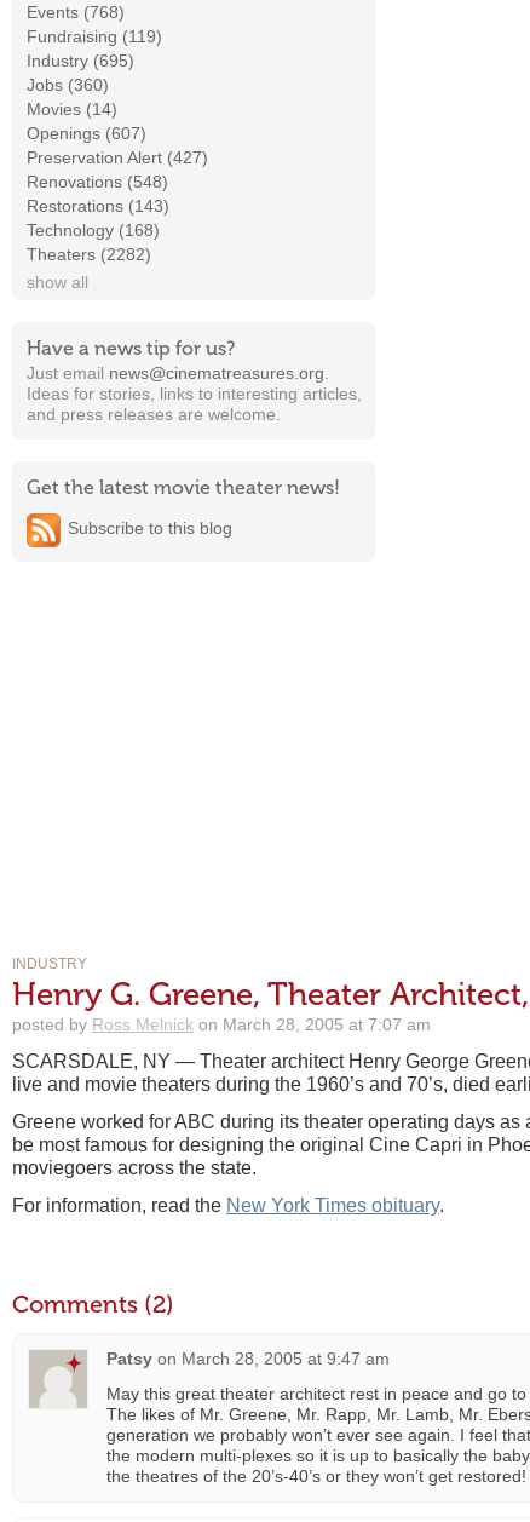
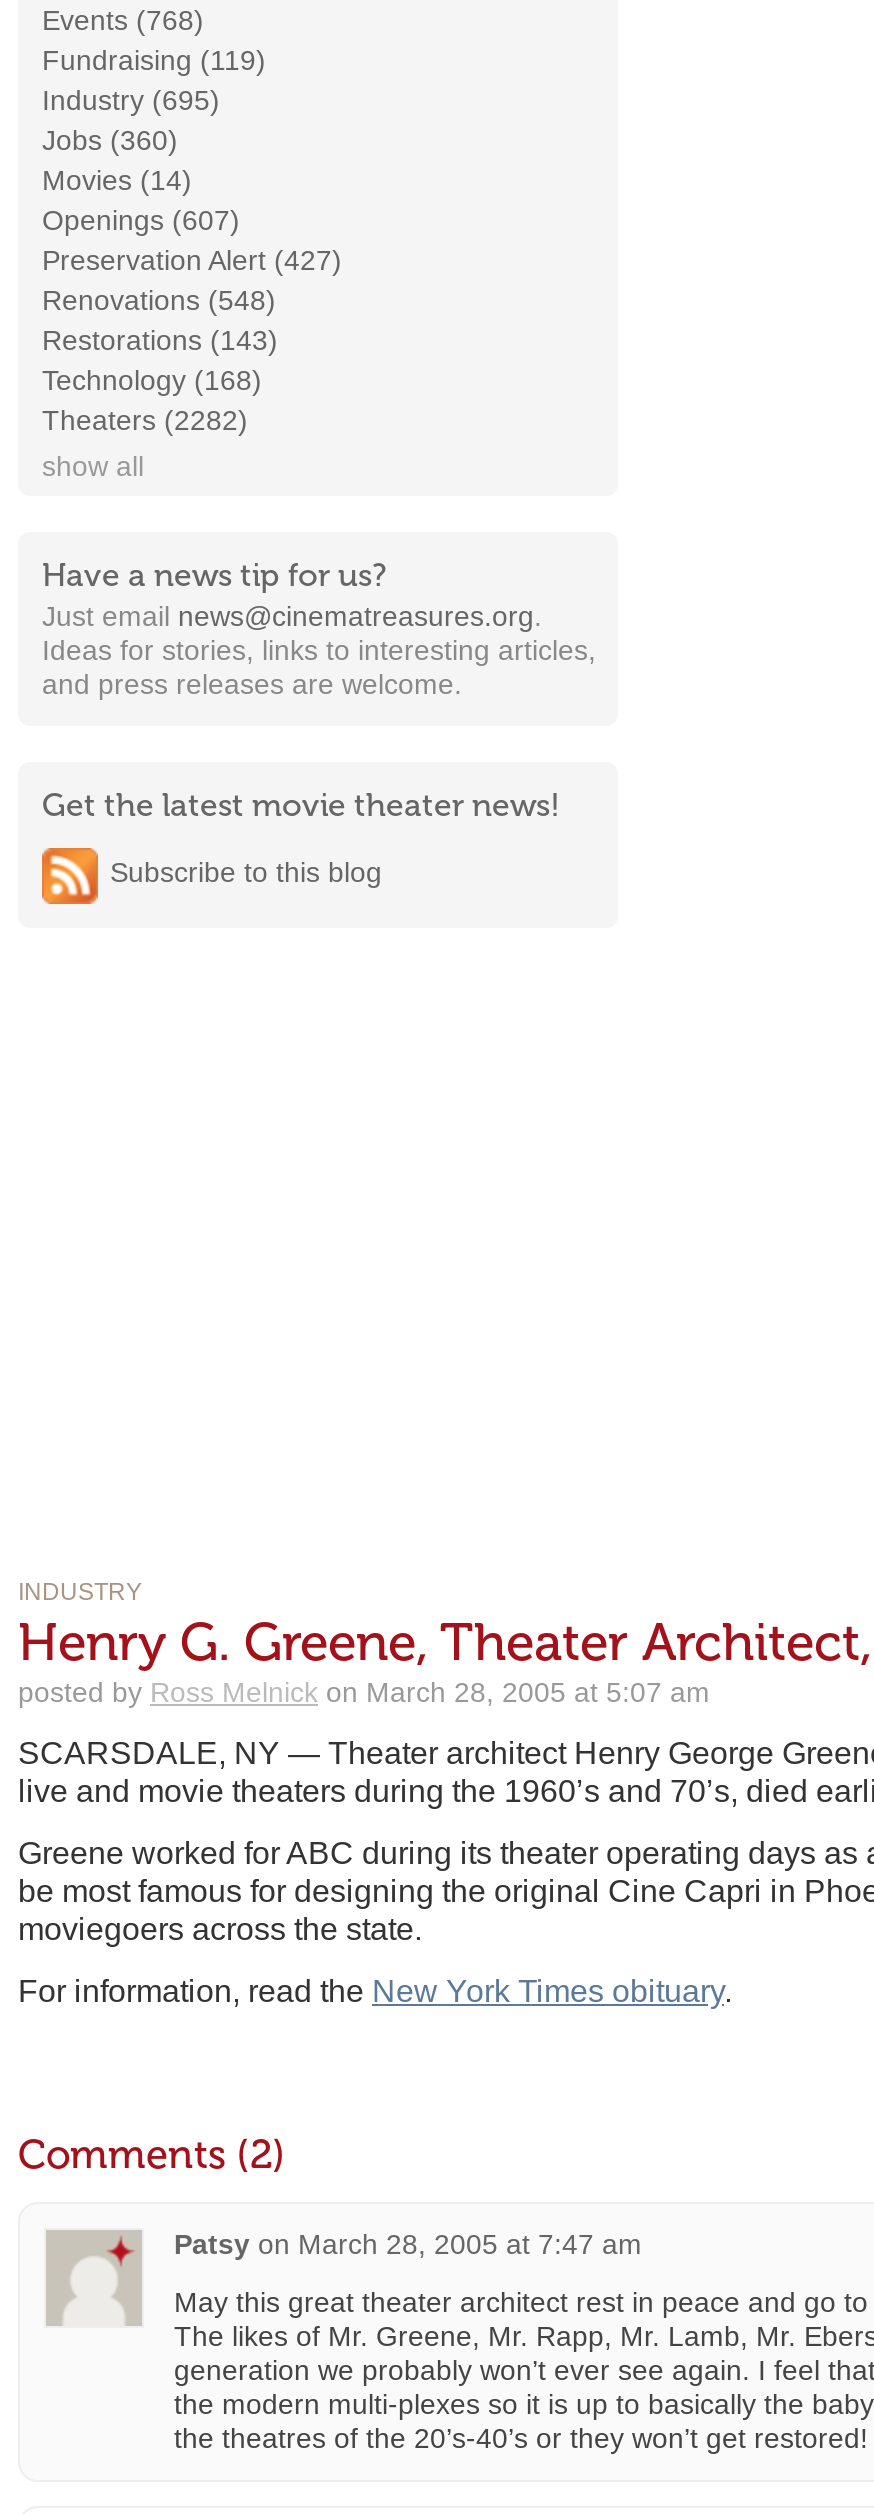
- posted by Ross Melnick on March 28, 2005 at 7:07 am
+ posted by Ross Melnick on March 28, 2005 at 5:07 am

- Patsy on March 28, 2005 at 9:47 am
+ Patsy on March 28, 2005 at 7:47 am
